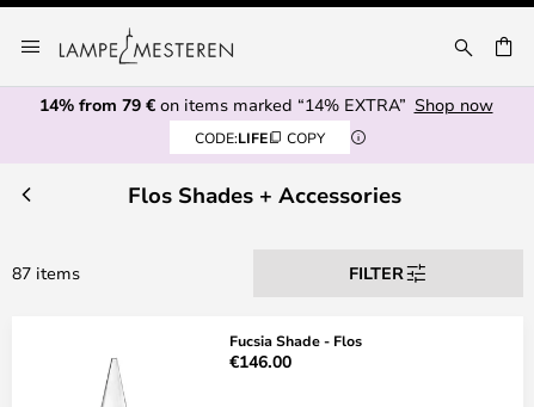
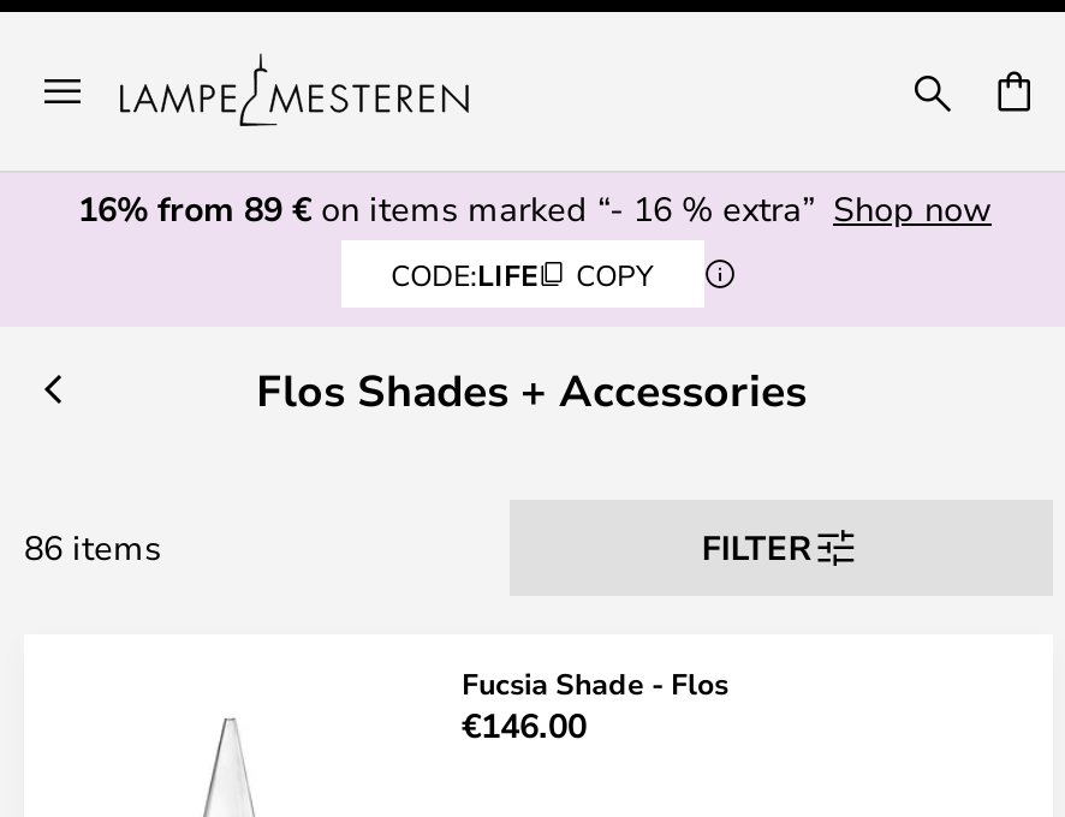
- 14% from 79 €on items marked “14% EXTRA” Shop now
+ 16% from 89 €on items marked “- 16 % extra” Shop now

- 87 items
+ 86 items
